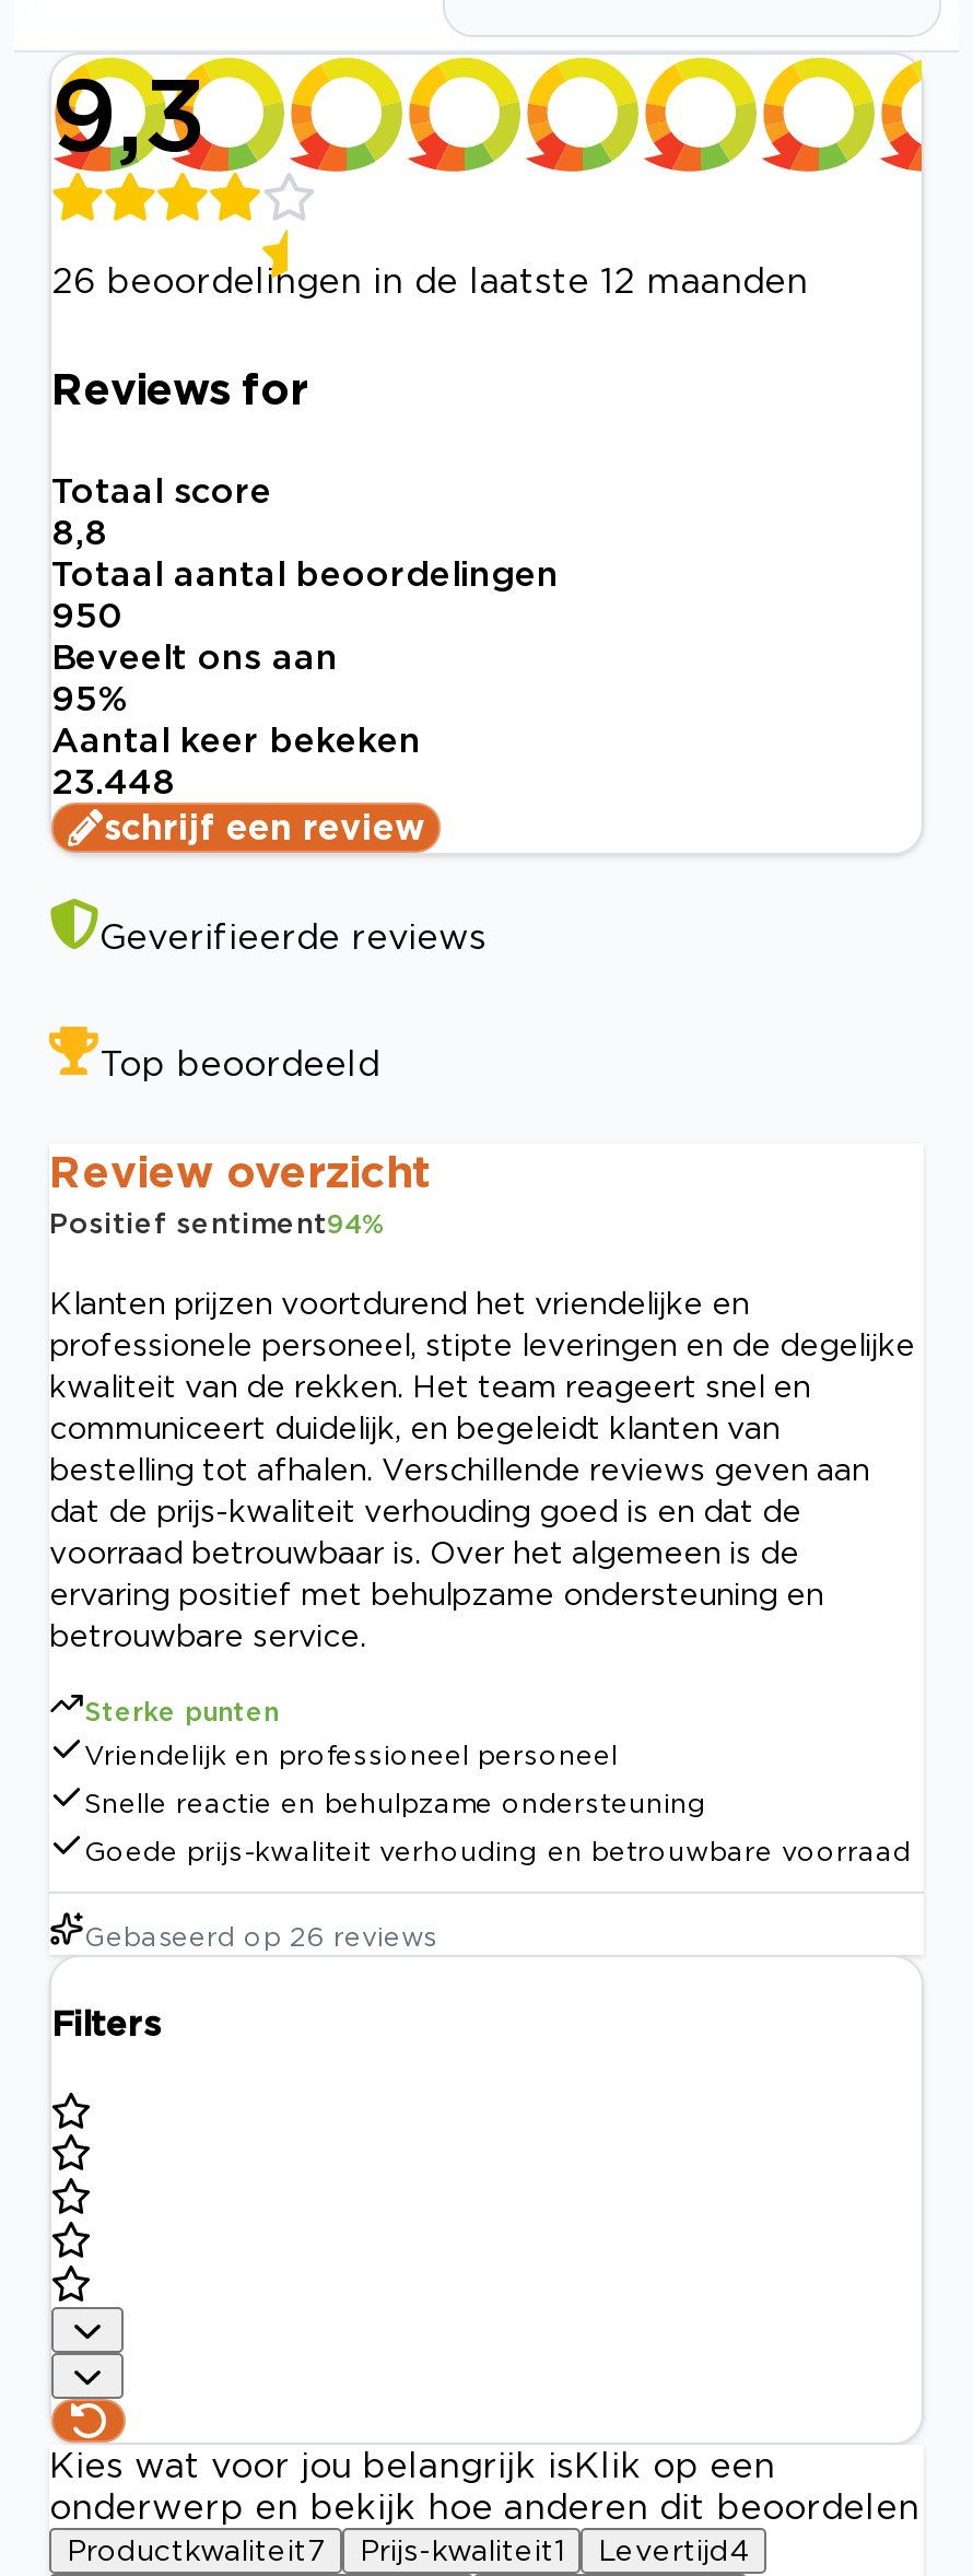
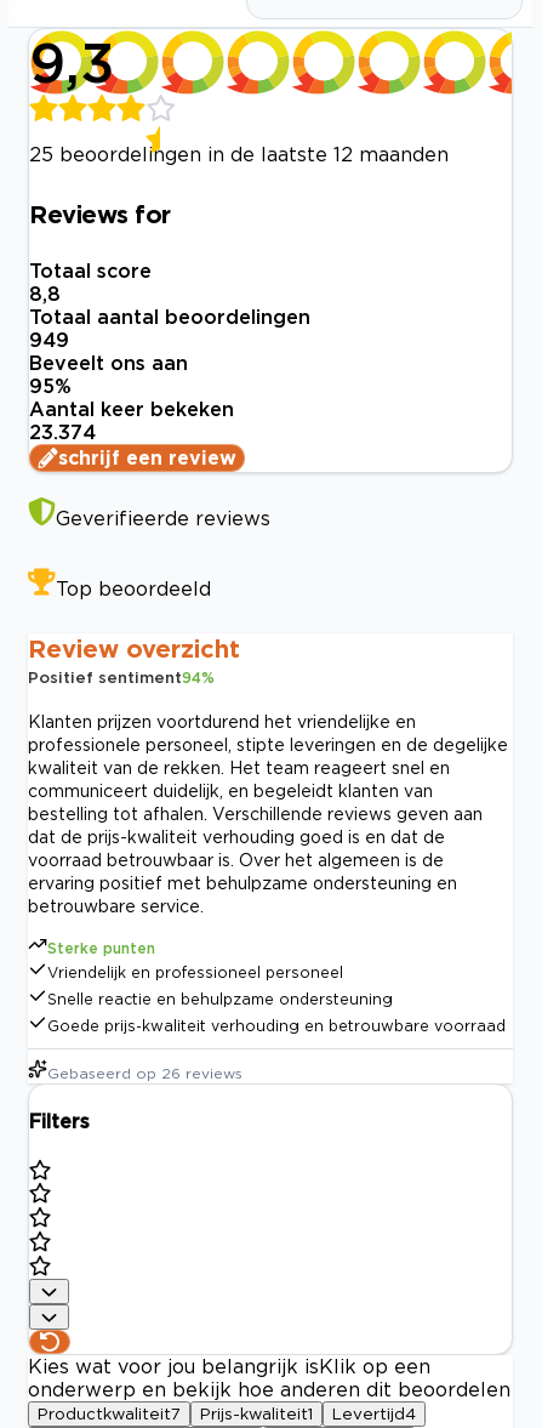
- 26 beoordelingen in de laatste 12 maanden
+ 25 beoordelingen in de laatste 12 maanden

- 950
+ 949

- 23.448
+ 23.374
